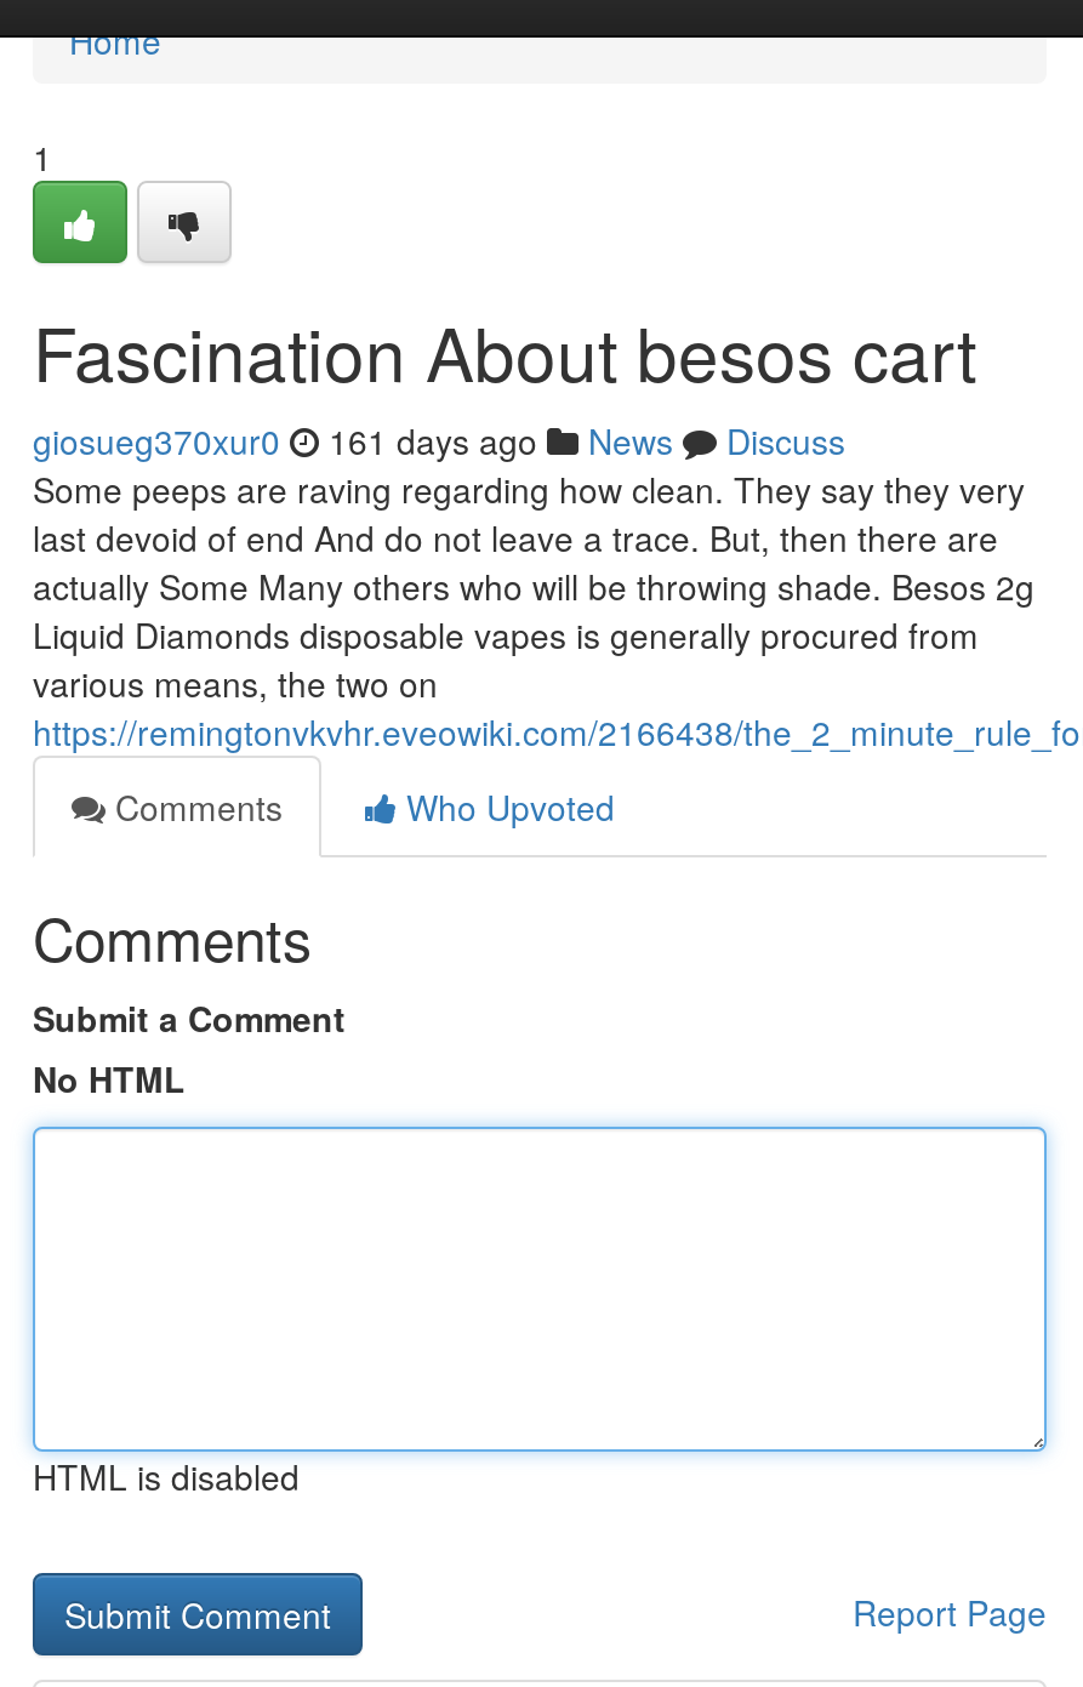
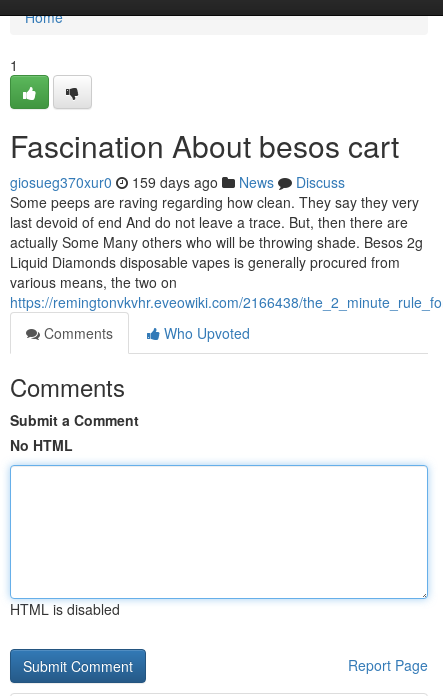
- giosueg370xur0 161 days ago News Discuss
+ giosueg370xur0 159 days ago News Discuss
